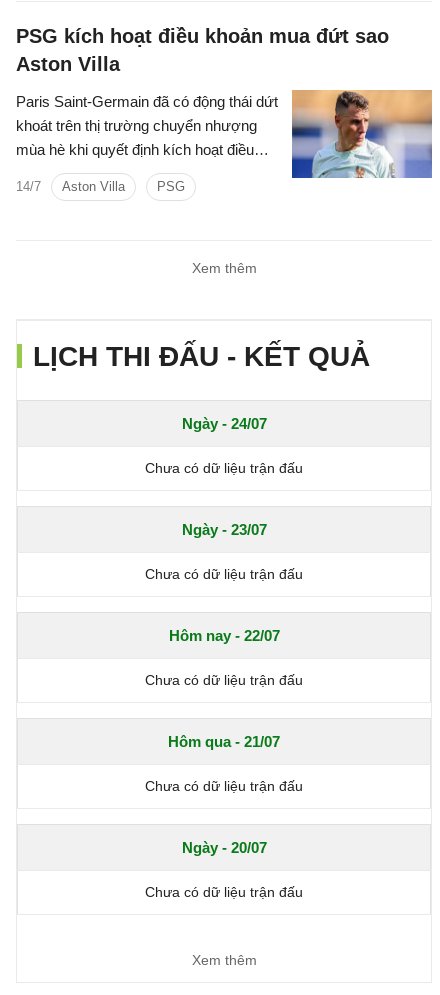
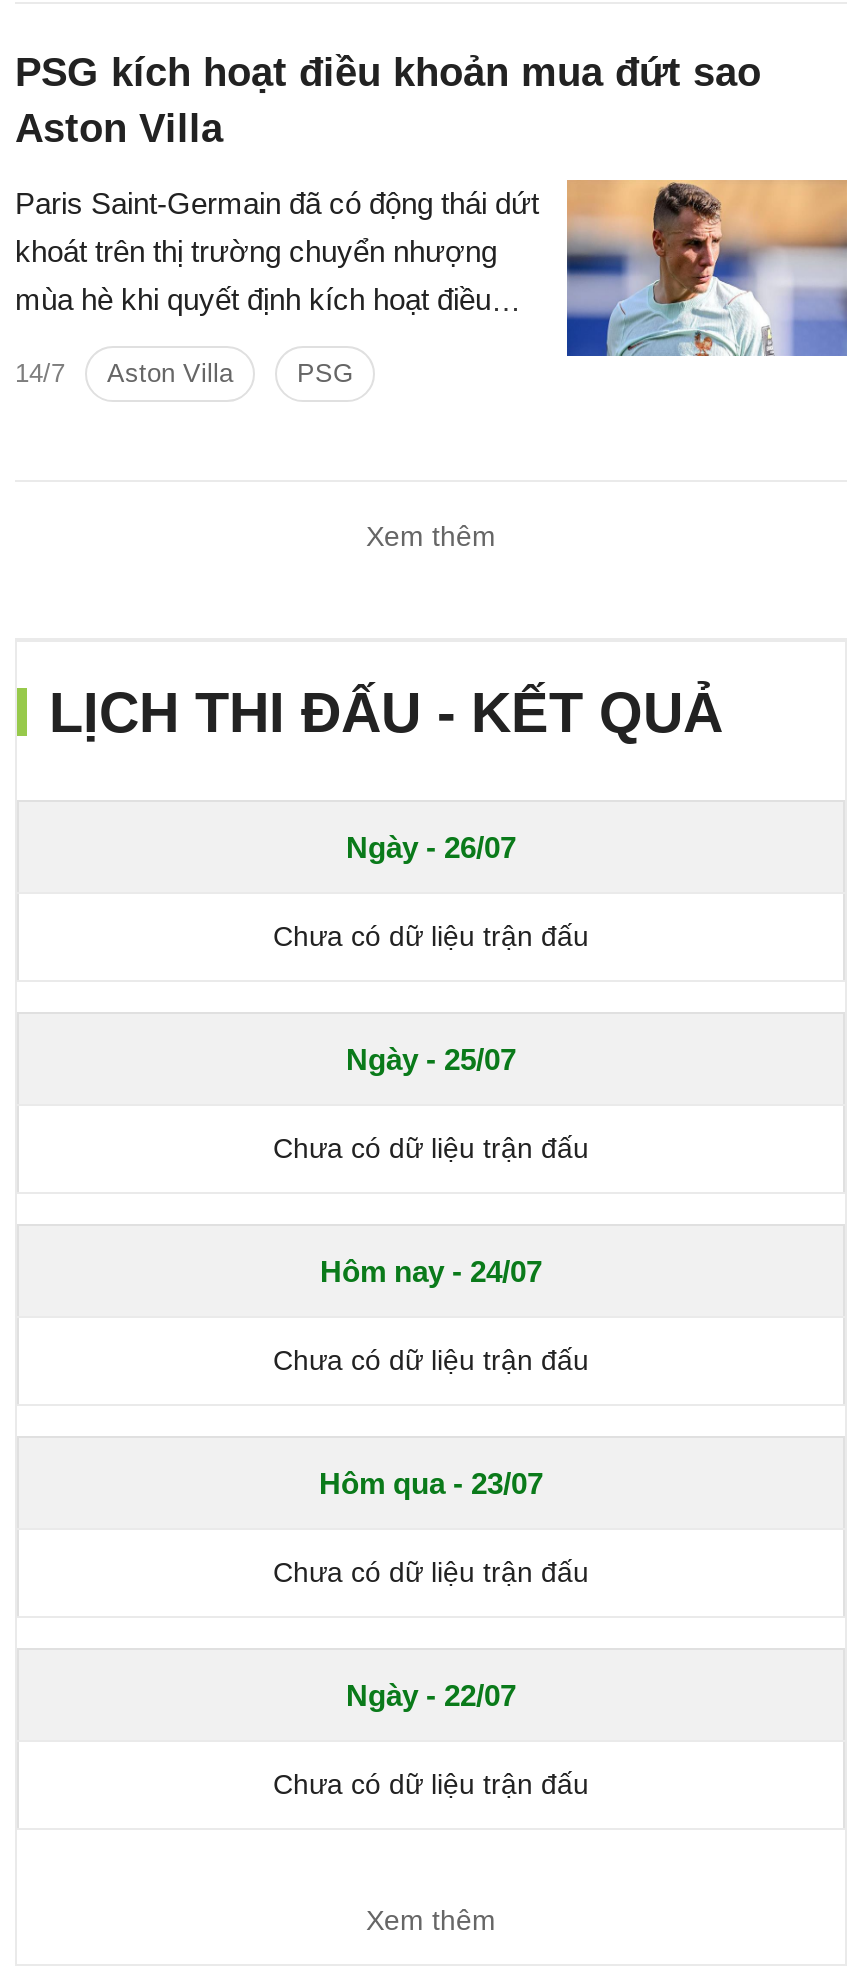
- Ngày - 24/07
+ Ngày - 26/07

- Ngày - 23/07
+ Ngày - 25/07

- Hôm nay - 22/07
+ Hôm nay - 24/07

- Hôm qua - 21/07
+ Hôm qua - 23/07

- Ngày - 20/07
+ Ngày - 22/07
